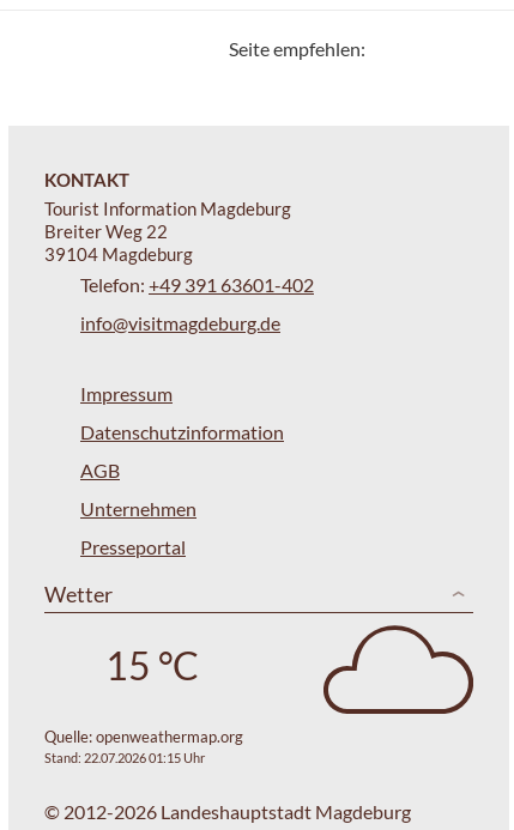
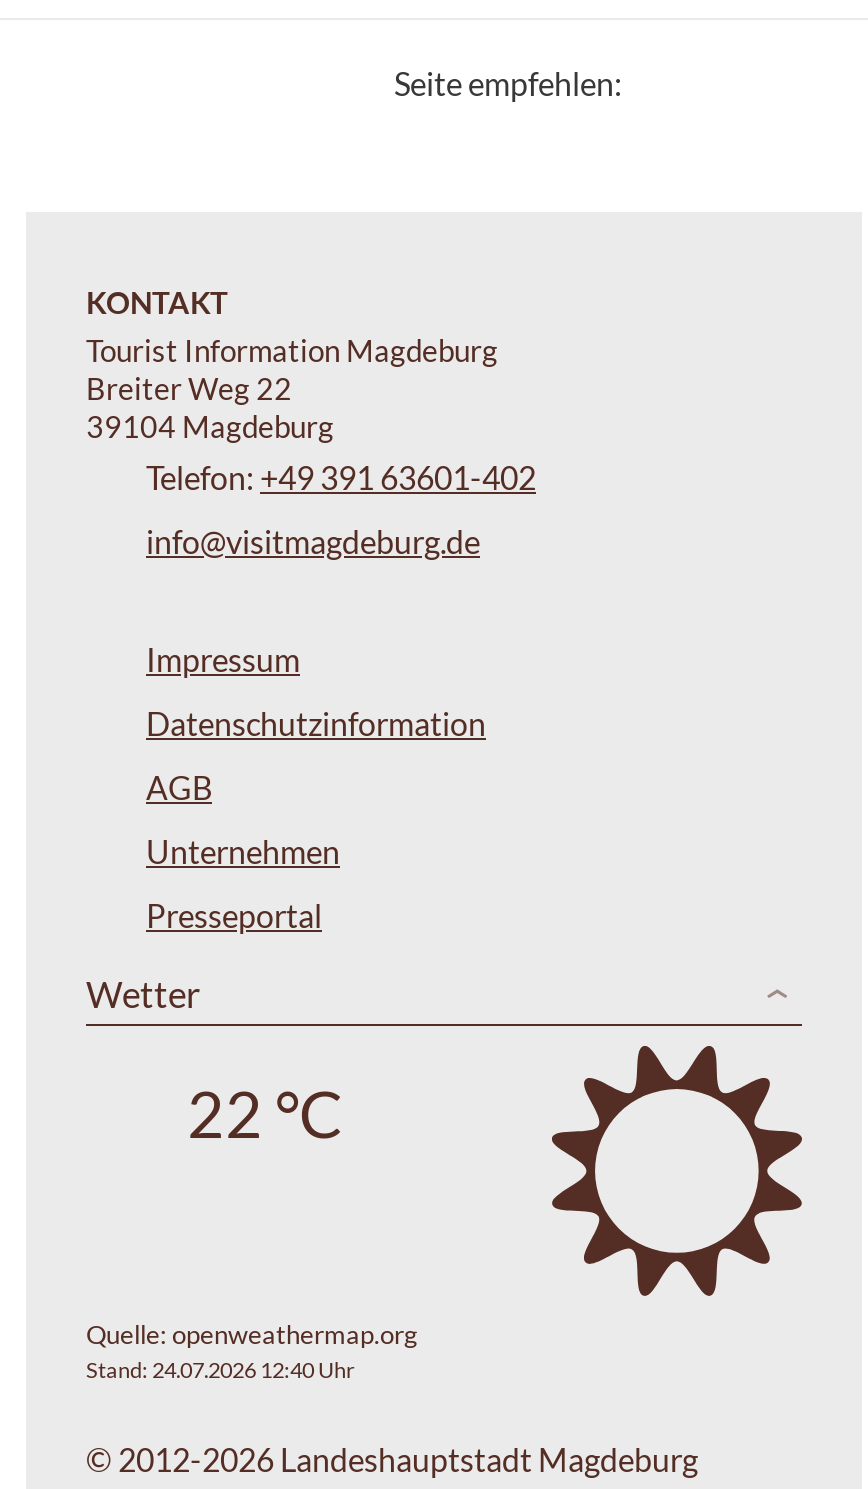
- [image]
+ [image]

- 15 °C
+ 22 °C

- Stand: 22.07.2026 01:15 Uhr
+ Stand: 24.07.2026 12:40 Uhr
